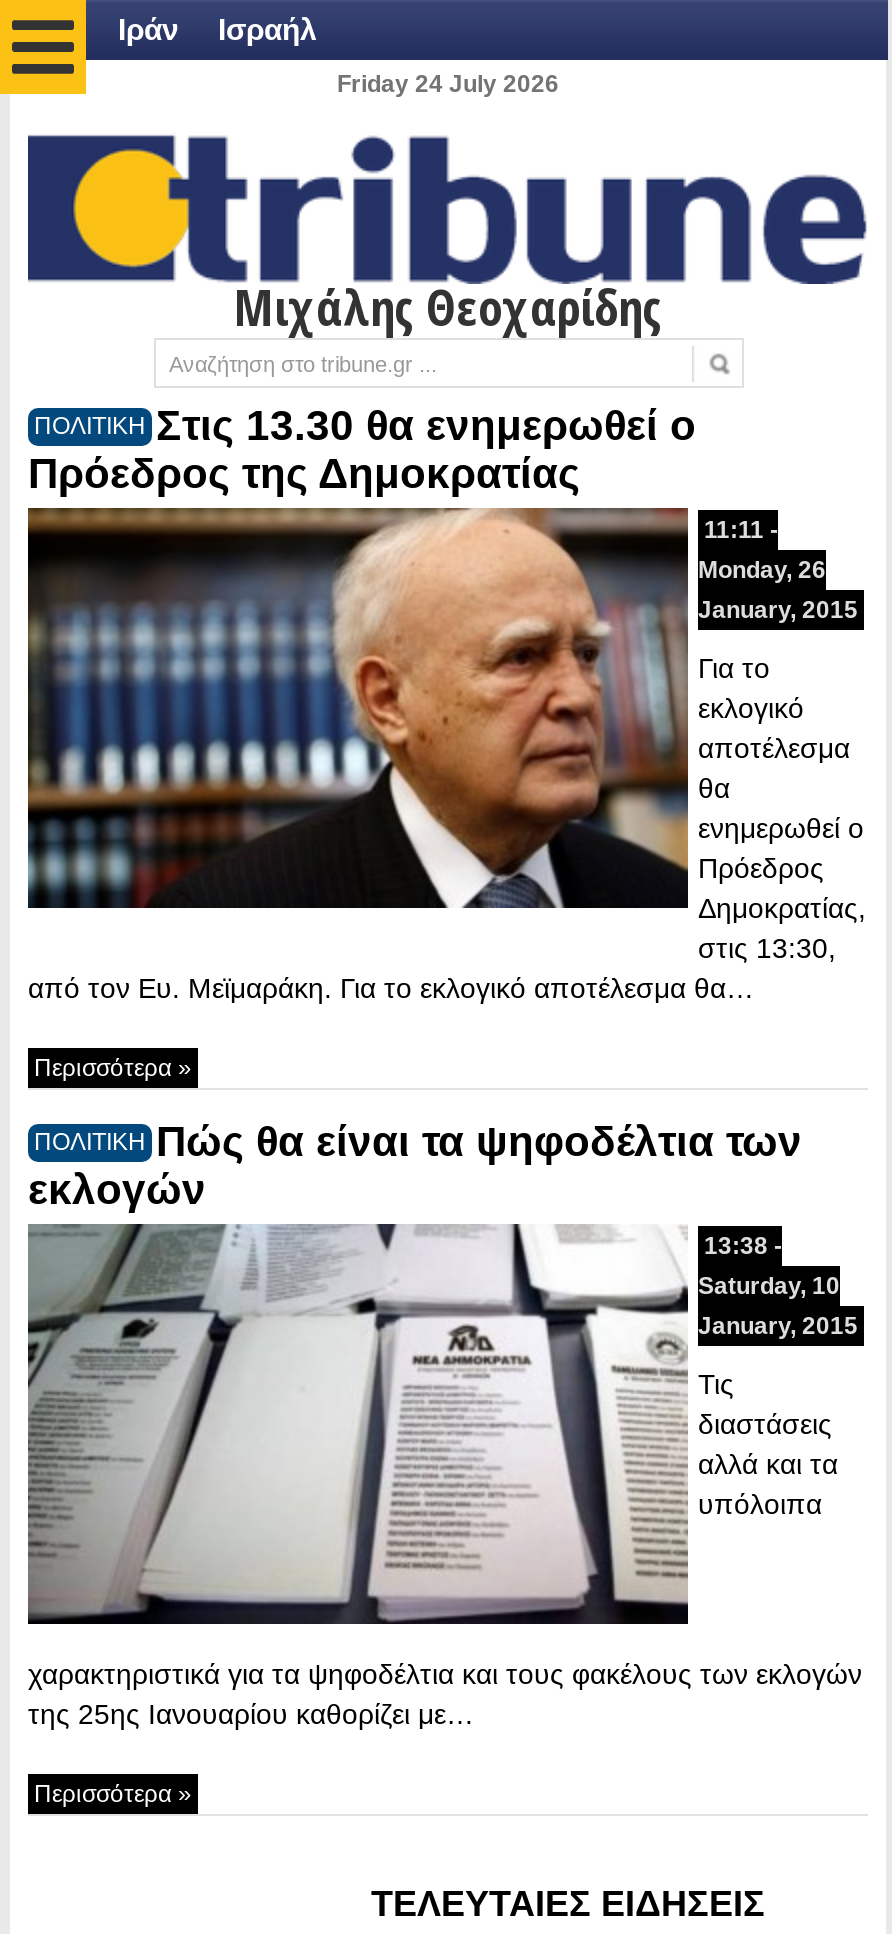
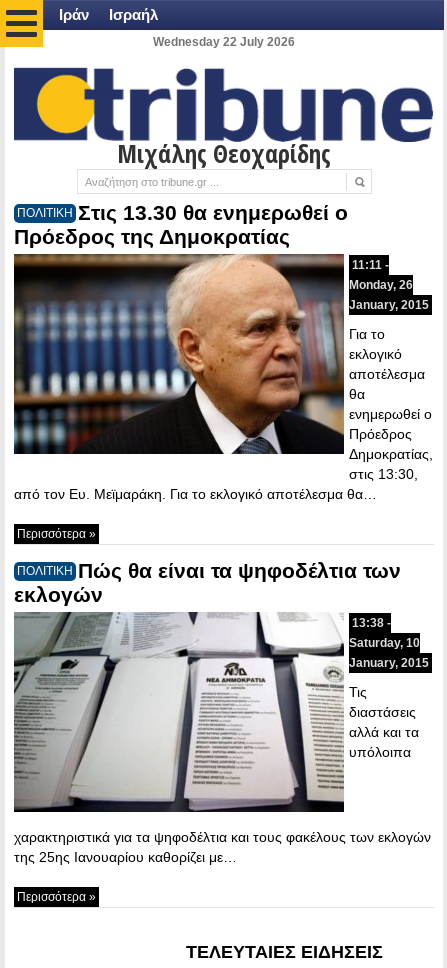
- Friday 24 July 2026
+ Wednesday 22 July 2026
